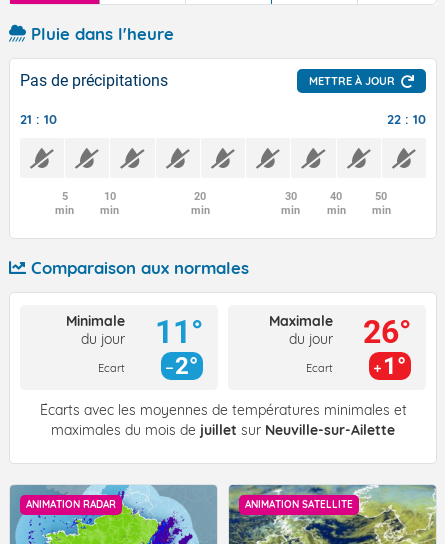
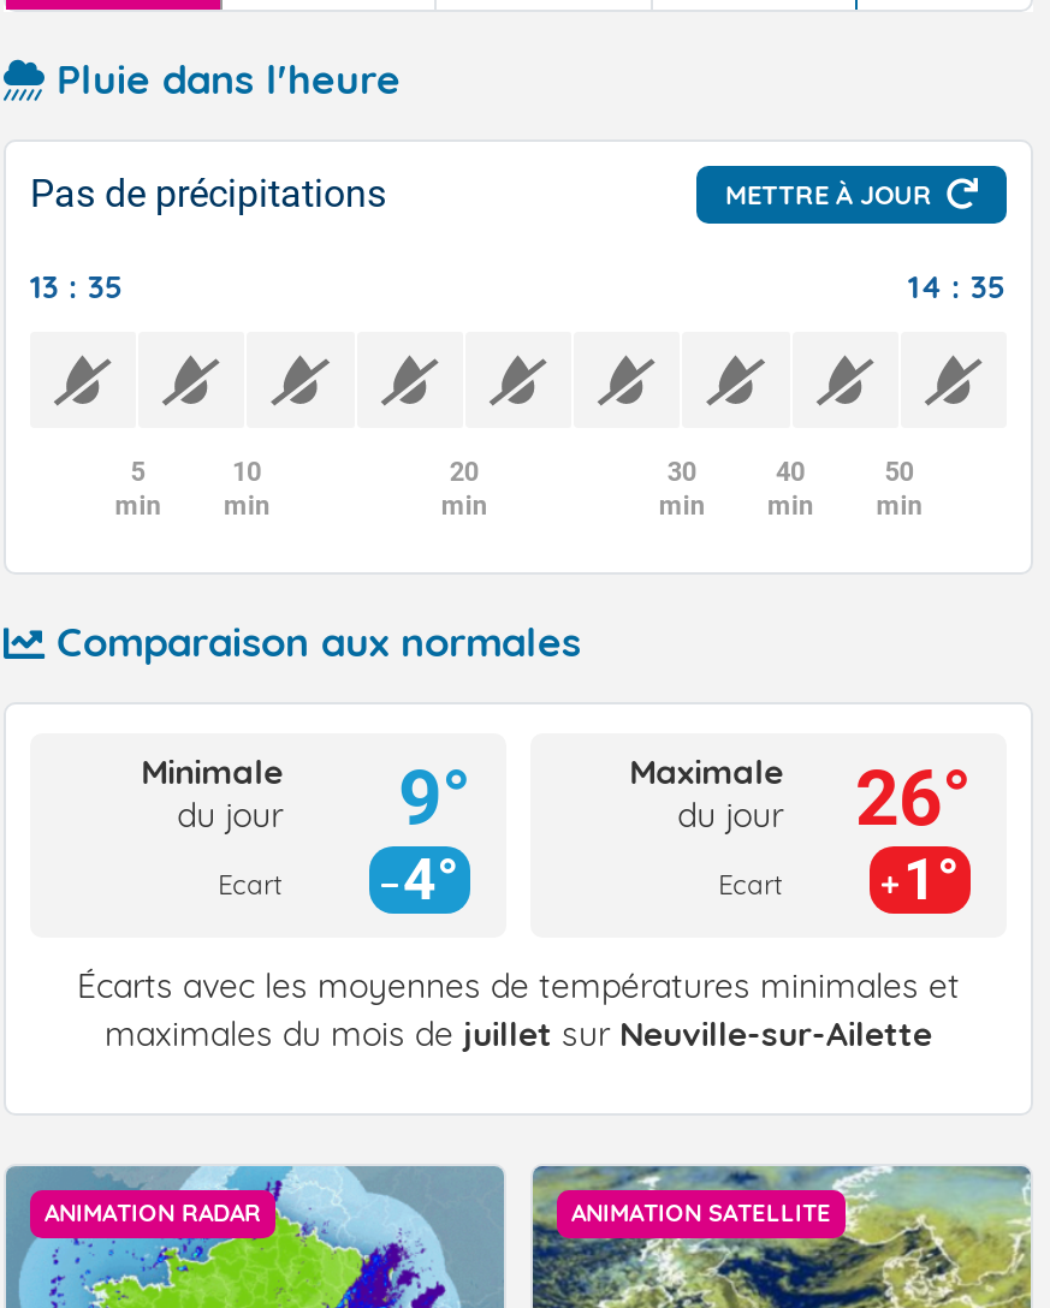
- 21 : 10
+ 13 : 35

- 22 : 10
+ 14 : 35

- 11°
+ 9°

- 2°
+ 4°
